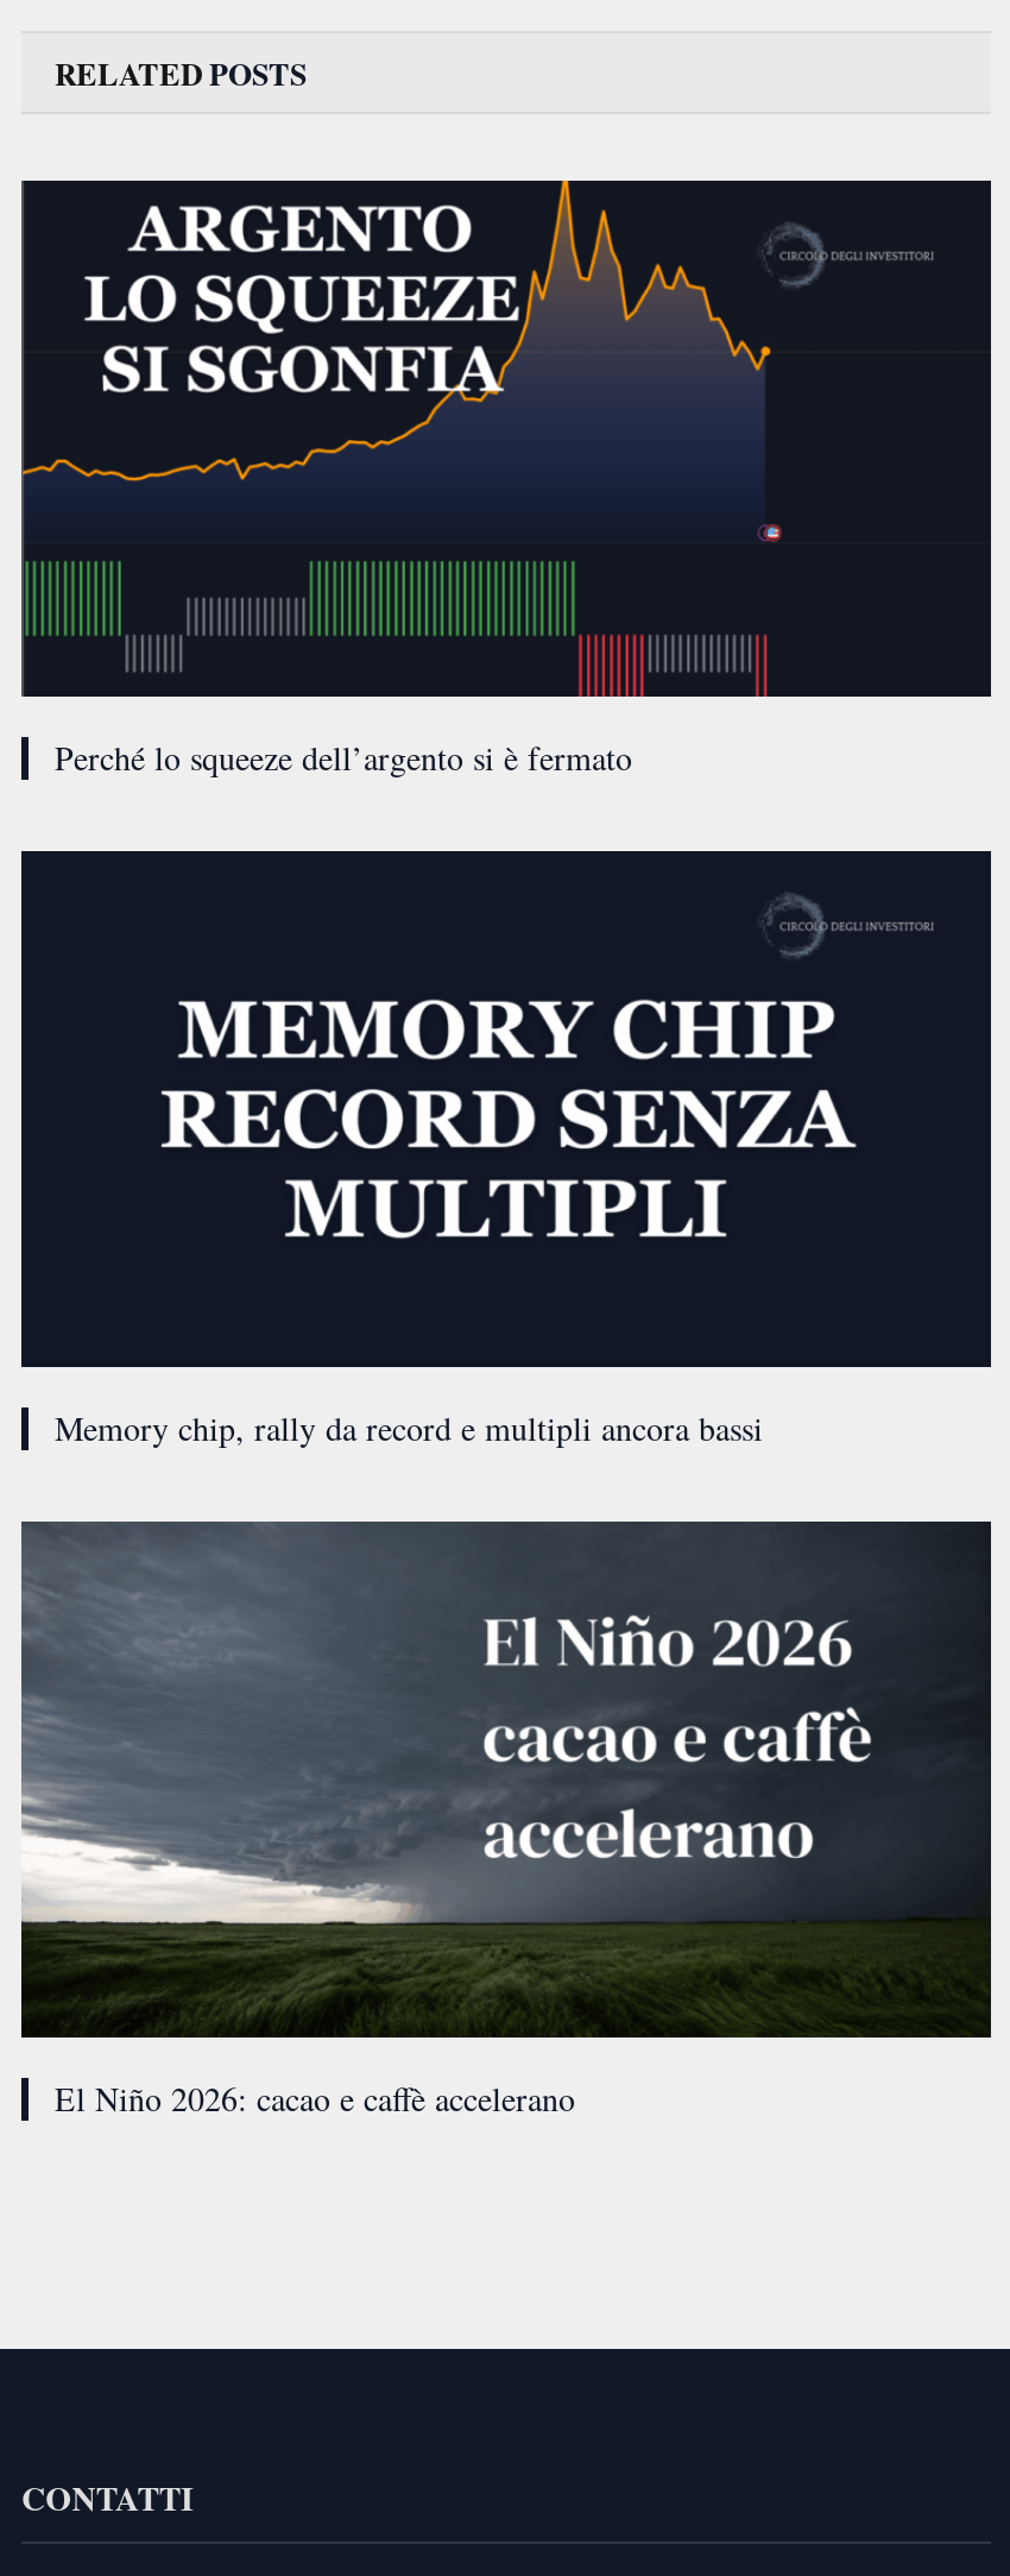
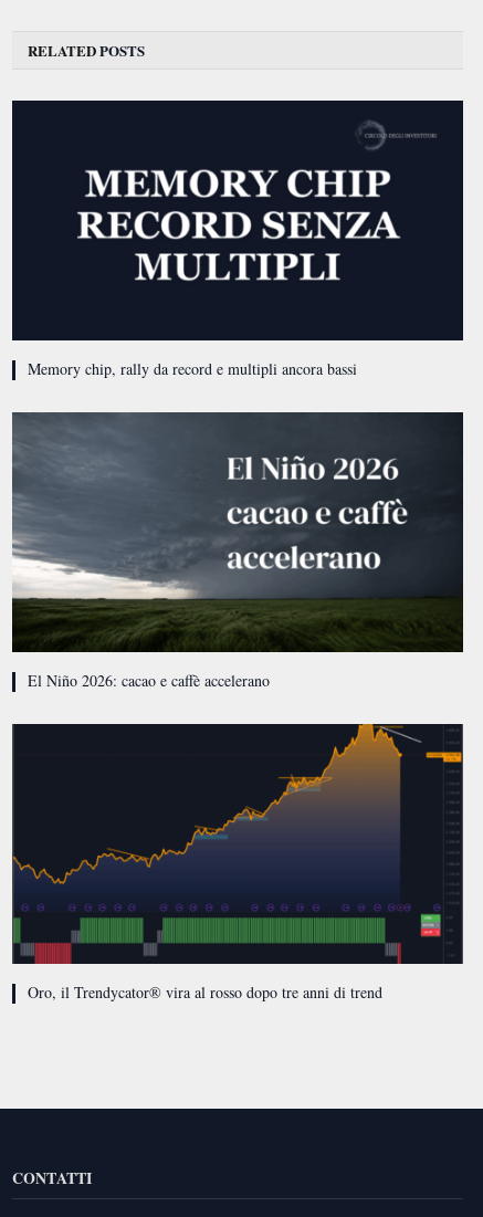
- [image]
- Perché lo squeeze dell’argento si è fermato

moved up: [image] | Memory chip, rally da record e multipli ancora bassi | El Niño 2026: cacao e caffè accelerano

+ [image]
+ Oro, il Trendycator® vira al rosso dopo tre anni di trend
